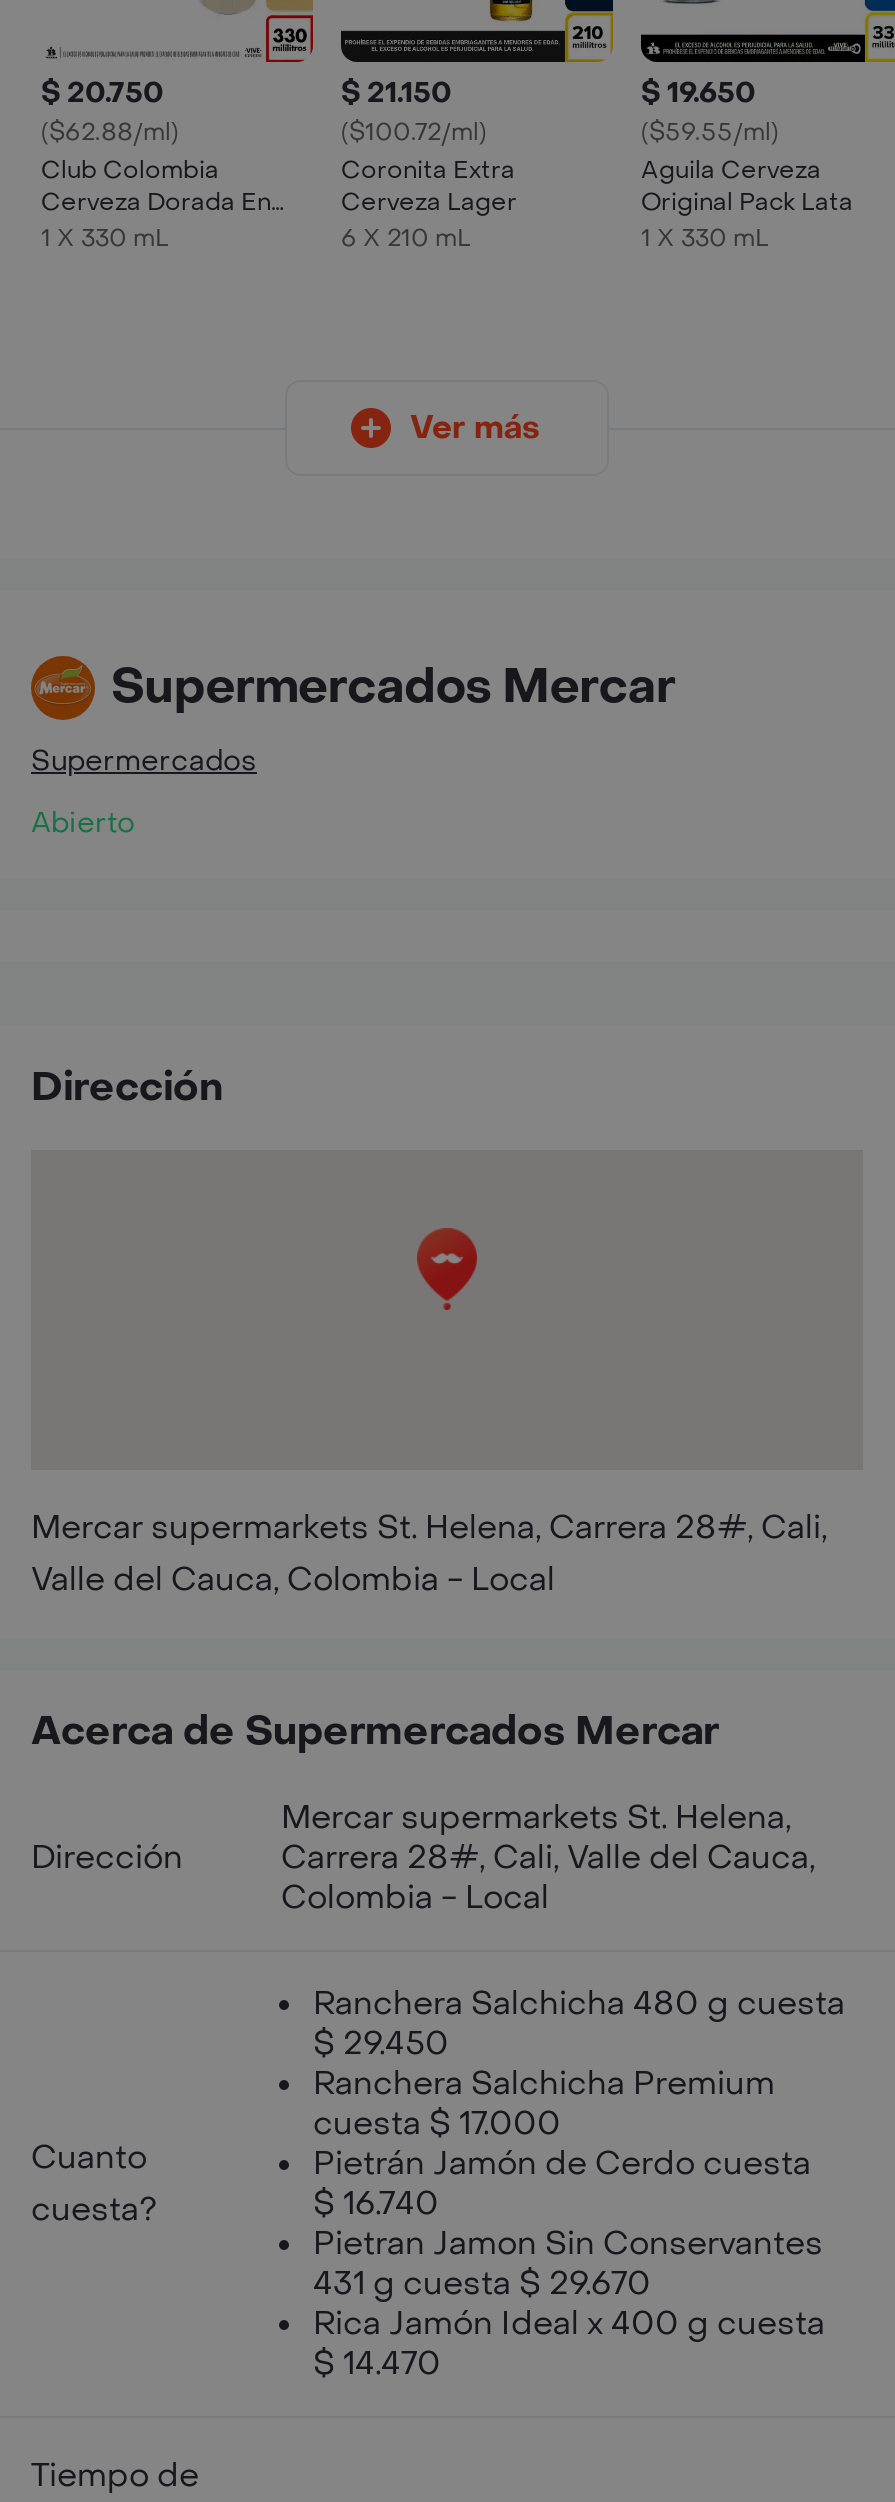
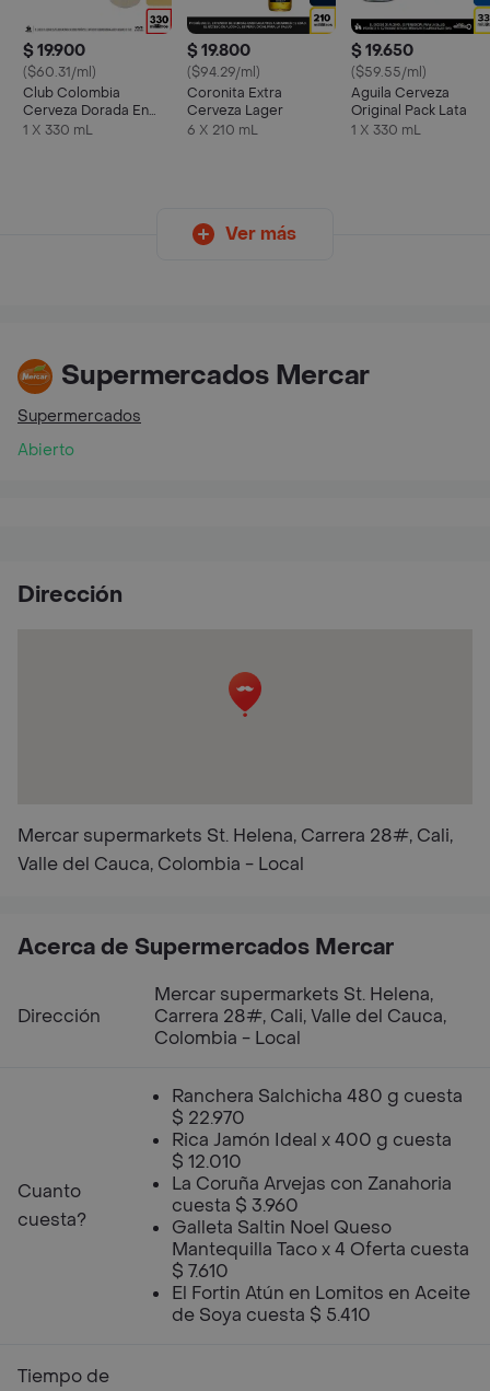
- $ 20.750
- ($62.88/ml)
+ $ 19.900
+ ($60.31/ml)

- $ 21.150
- ($100.72/ml)
+ $ 19.800
+ ($94.29/ml)

- $ 29.450
- Ranchera Salchicha Premium
- cuesta $ 17.000
- Pietrán Jamón de Cerdo cuesta
- $ 16.740
- Pietran Jamon Sin Conservantes
- 431 g cuesta $ 29.670
+ $ 22.970

moved up: Rica Jamón Ideal x 400 g cuesta

- $ 14.470
+ $ 12.010
+ La Coruña Arvejas con Zanahoria
+ cuesta $ 3.960
+ Galleta Saltin Noel Queso
+ Mantequilla Taco x 4 Oferta cuesta
+ $ 7.610
+ El Fortin Atún en Lomitos en Aceite
+ de Soya cuesta $ 5.410
